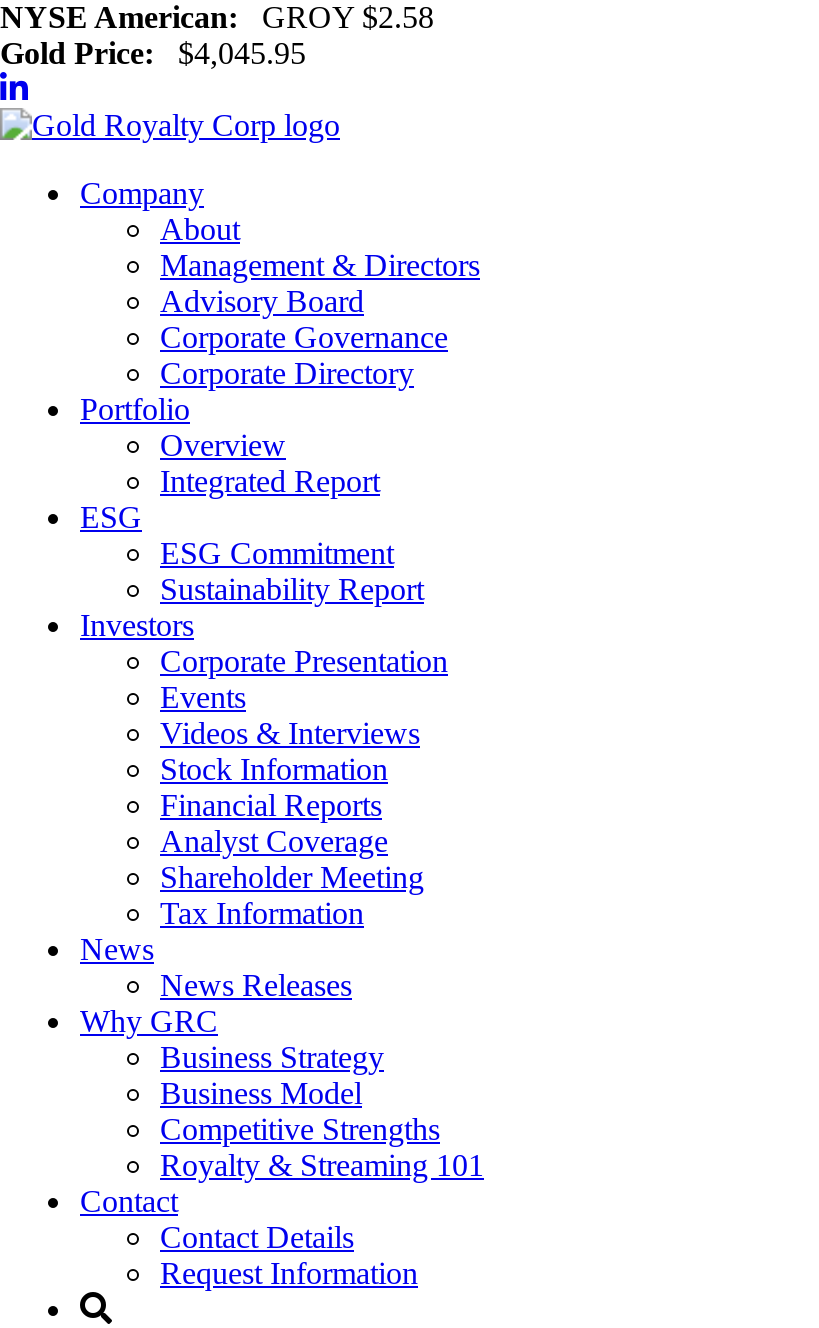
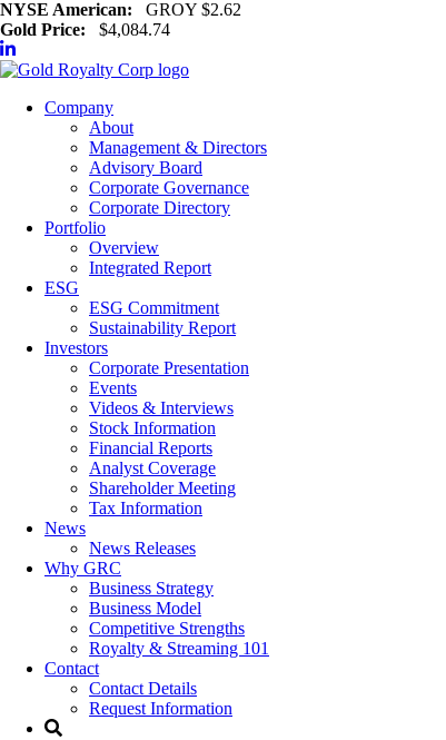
- NYSE American: GROY $2.58
+ NYSE American: GROY $2.62

- Gold Price: $4,045.95
+ Gold Price: $4,084.74
